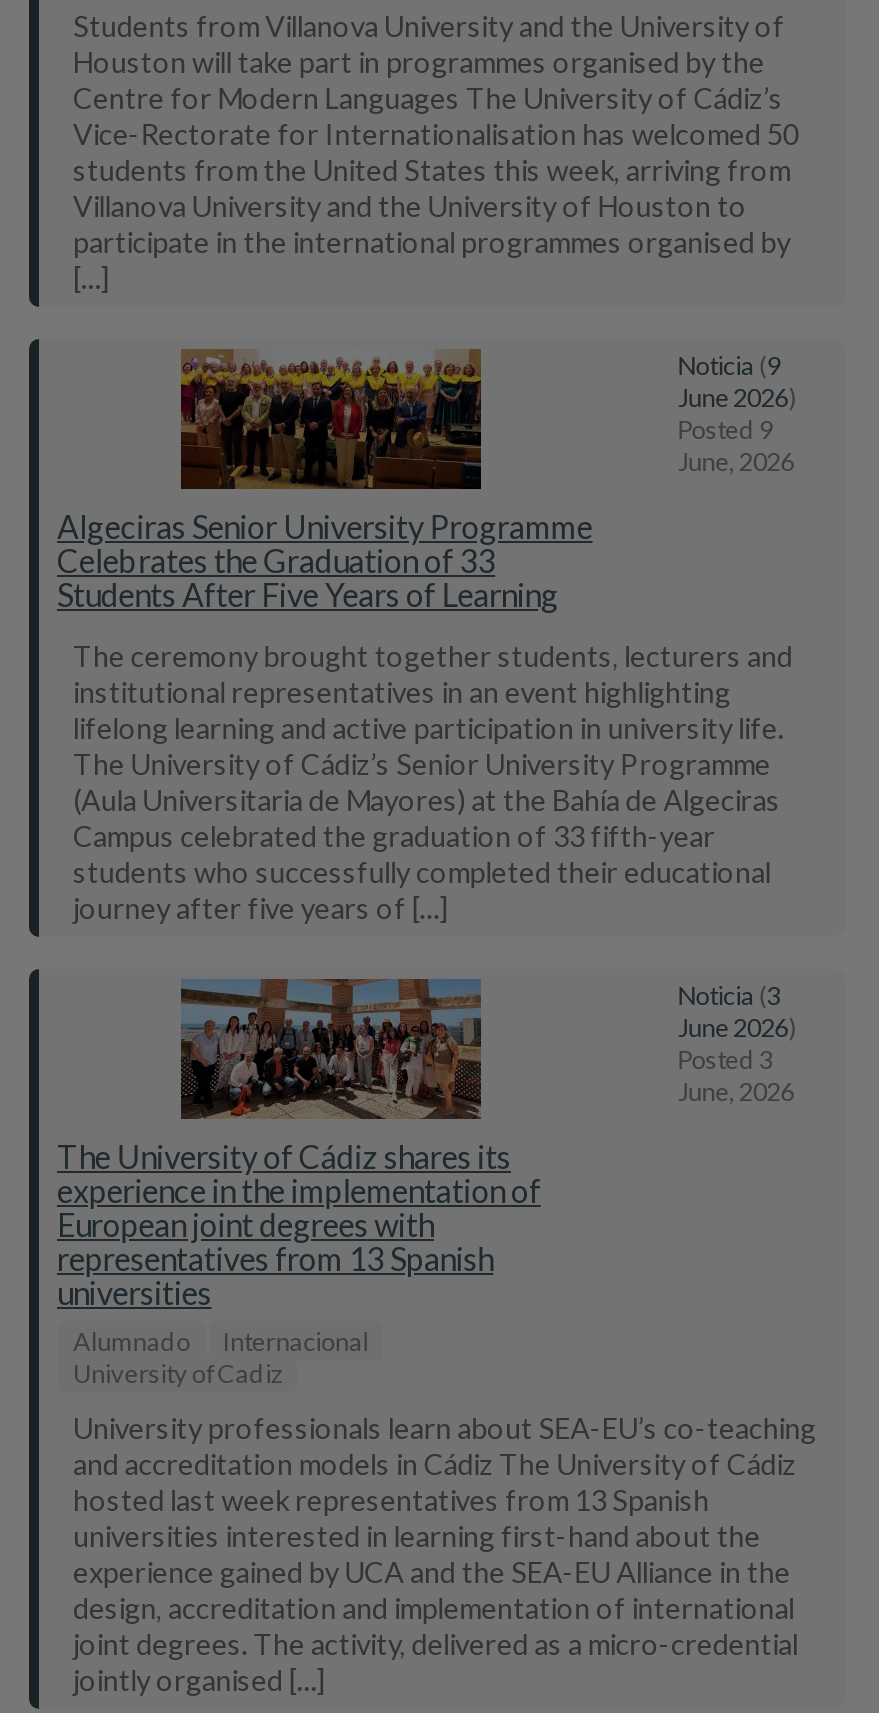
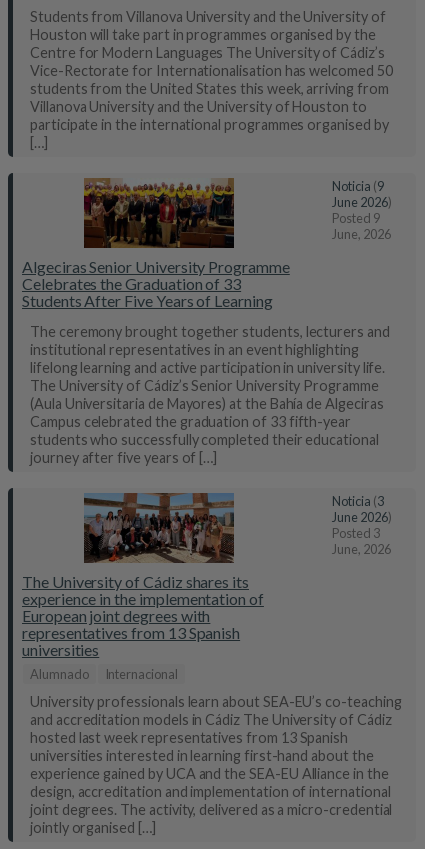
- University of Cadiz
